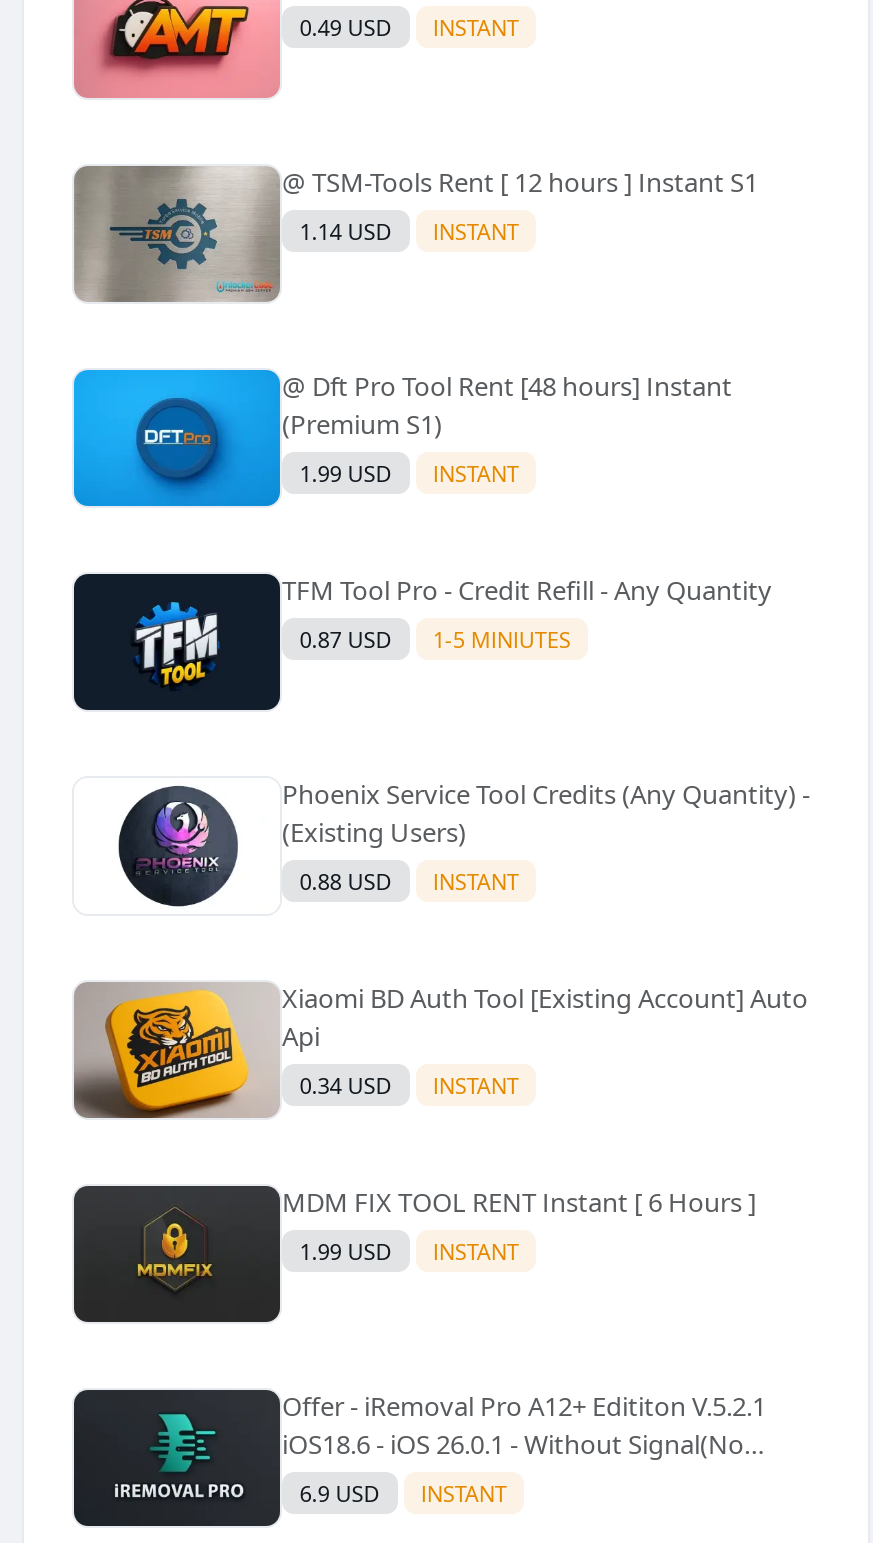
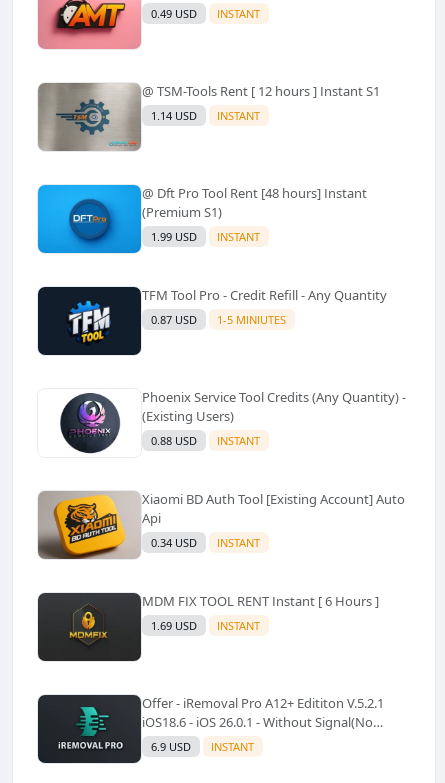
- 1.99 USD INSTANT
+ 1.69 USD INSTANT
